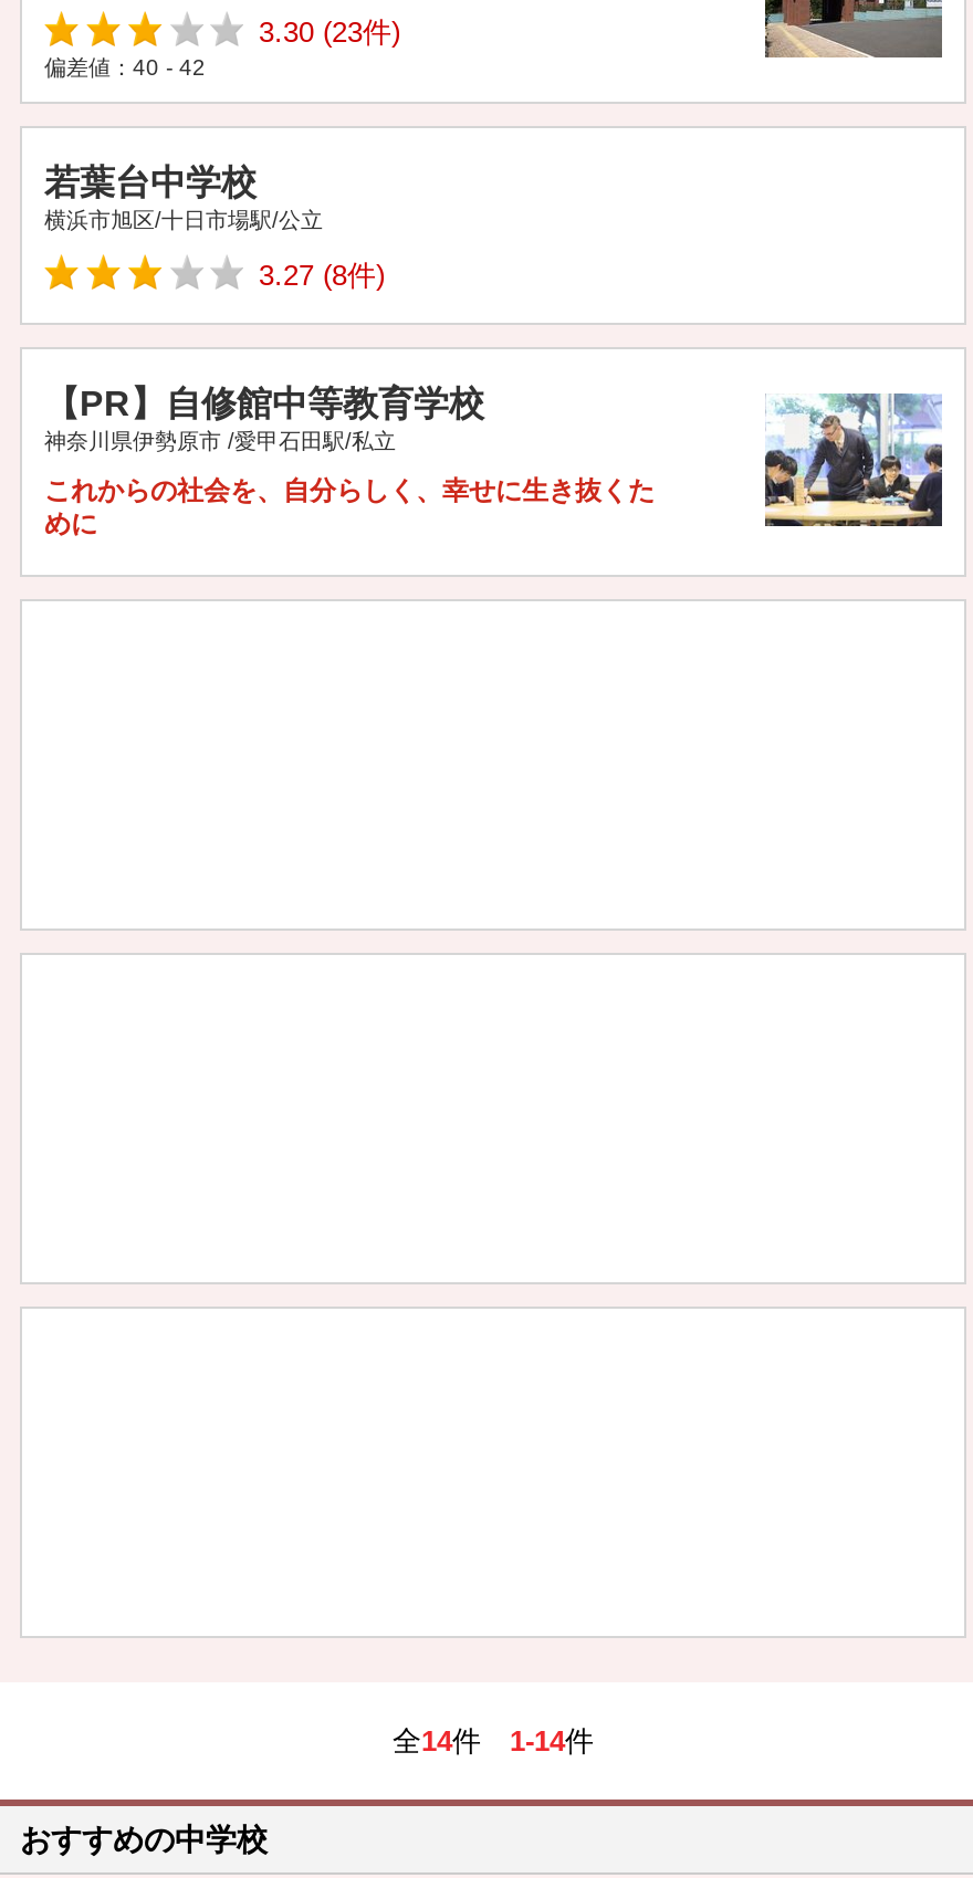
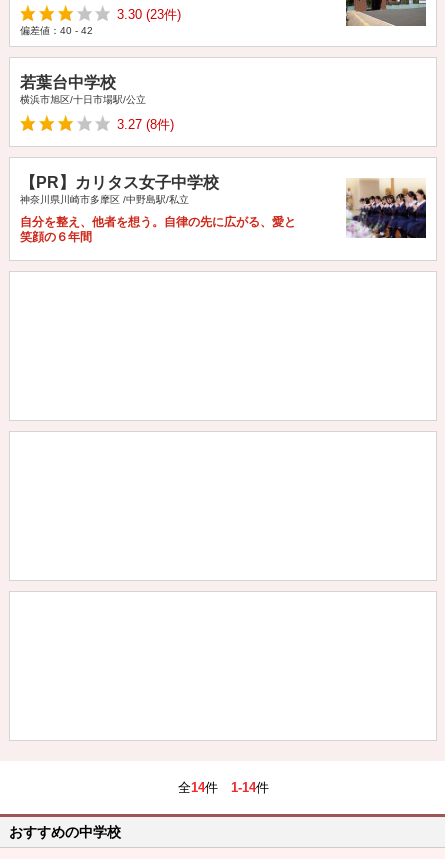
- 【PR】自修館中等教育学校
- 神奈川県伊勢原市 /愛甲石田駅/私立
+ 【PR】カリタス女子中学校
+ 神奈川県川崎市多摩区 /中野島駅/私立

- [image]
+ [image]

- これからの社会を、自分らしく、幸せに生き抜くた
- めに
+ 自分を整え、他者を想う。自律の先に広がる、愛と
+ 笑顔の６年間
